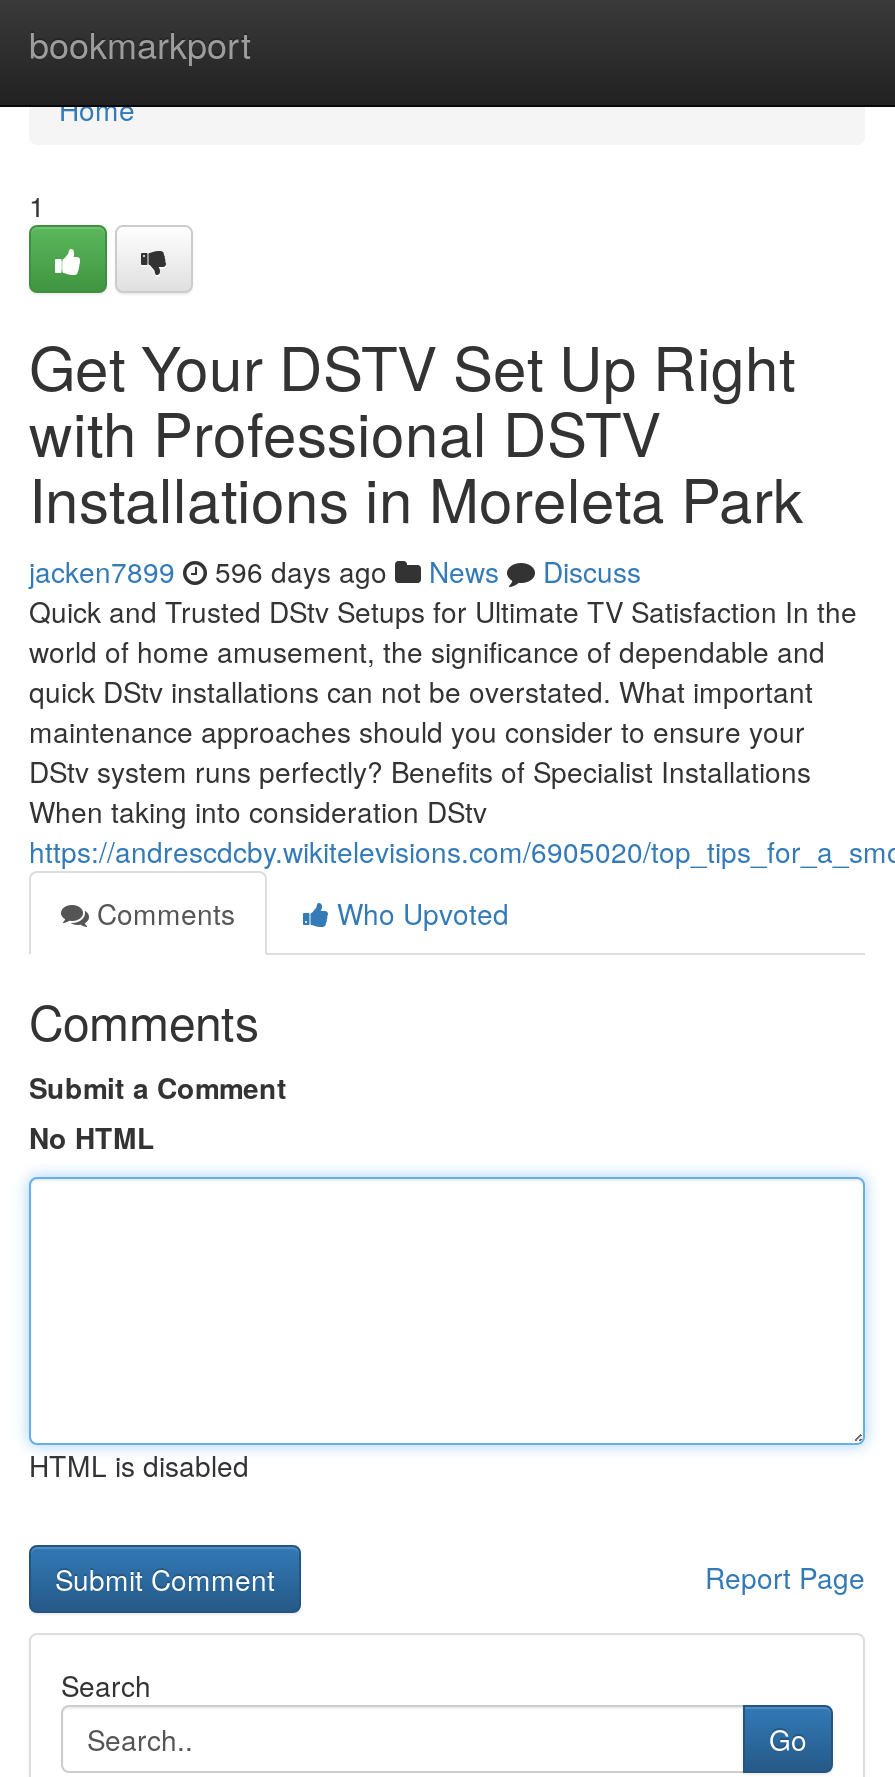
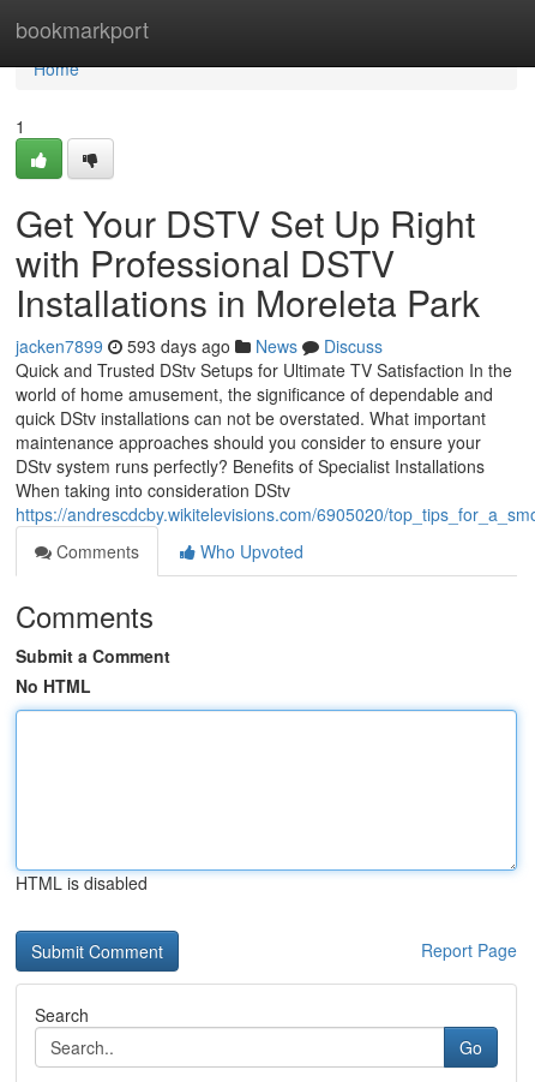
- jacken7899 596 days ago News Discuss
+ jacken7899 593 days ago News Discuss
